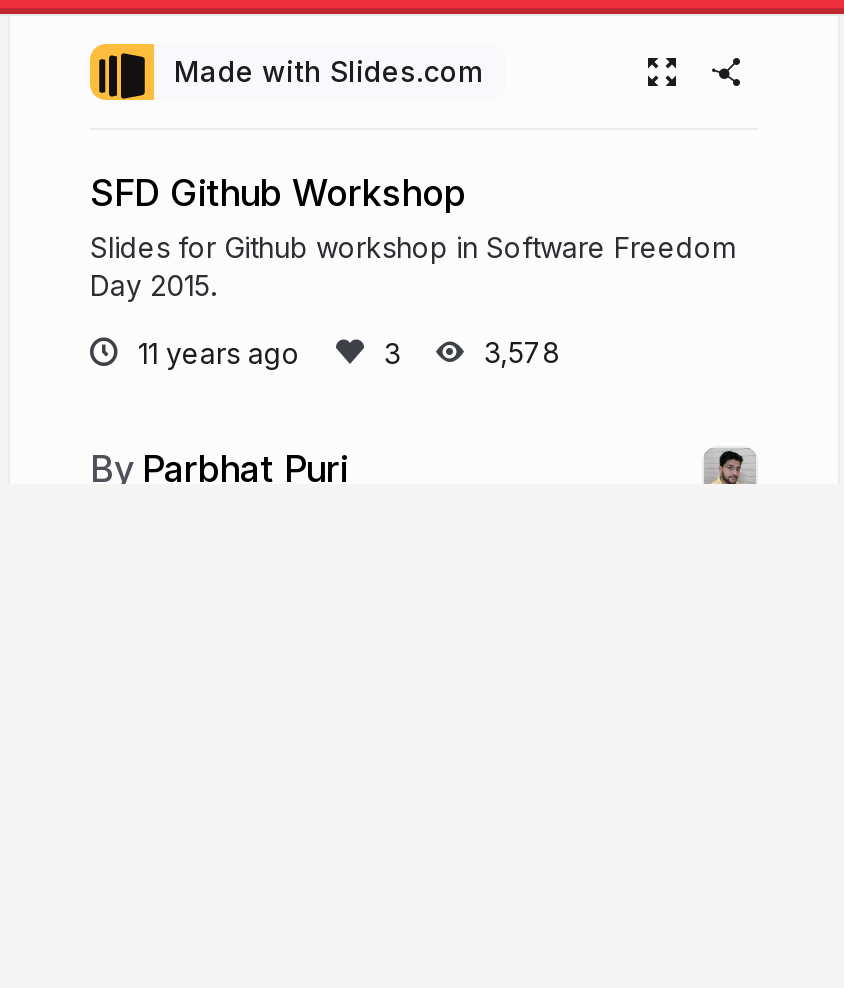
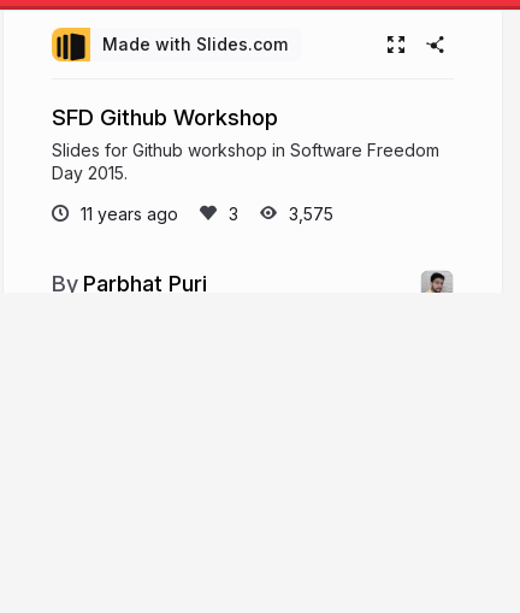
- 3,578
+ 3,575
